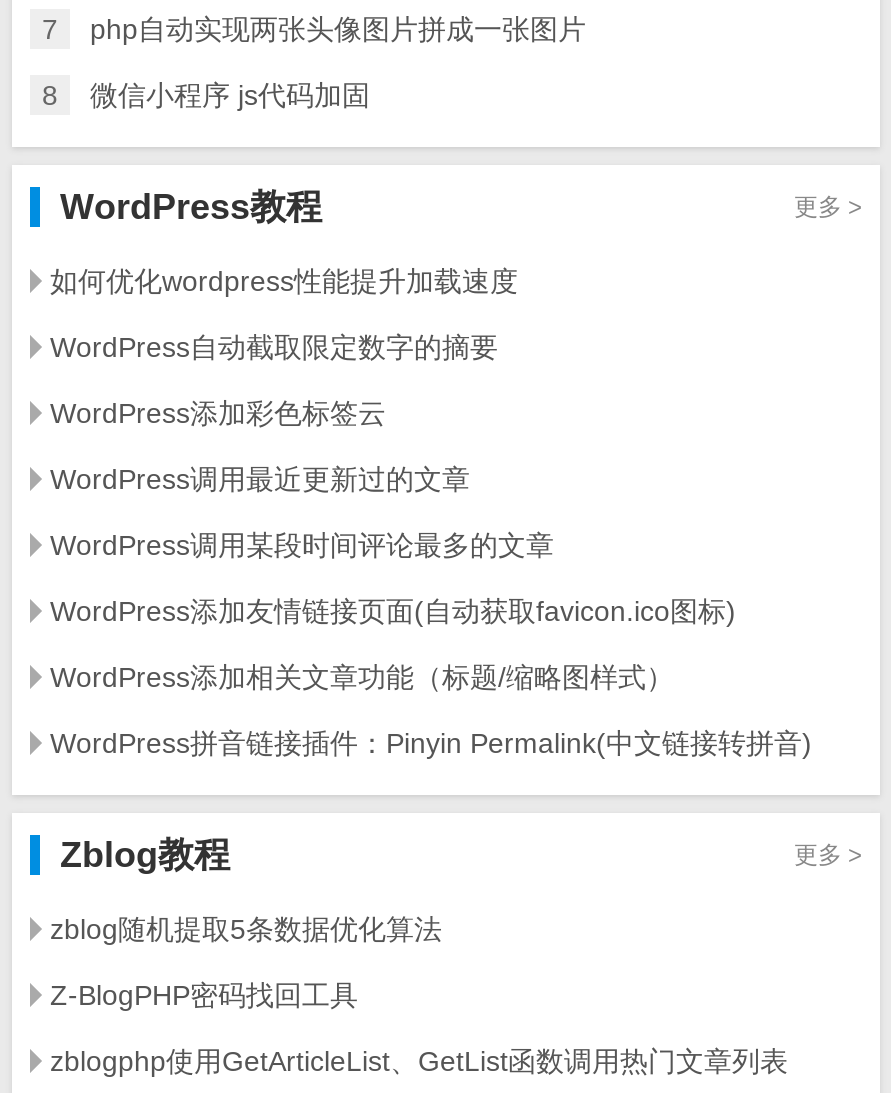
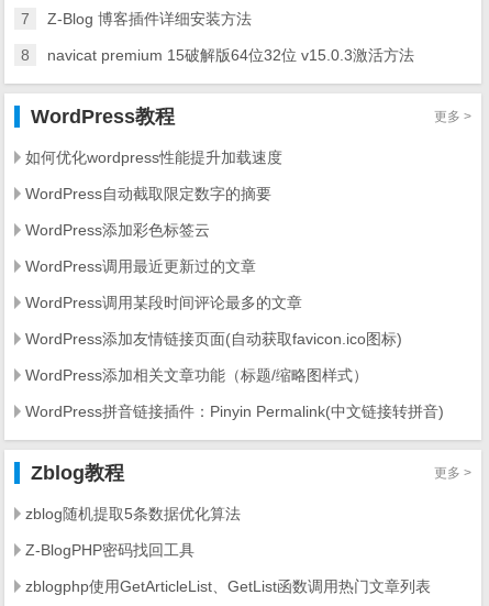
- php自动实现两张头像图片拼成一张图片
+ Z-Blog 博客插件详细安装方法

- 微信小程序 js代码加固
+ navicat premium 15破解版64位32位 v15.0.3激活方法
